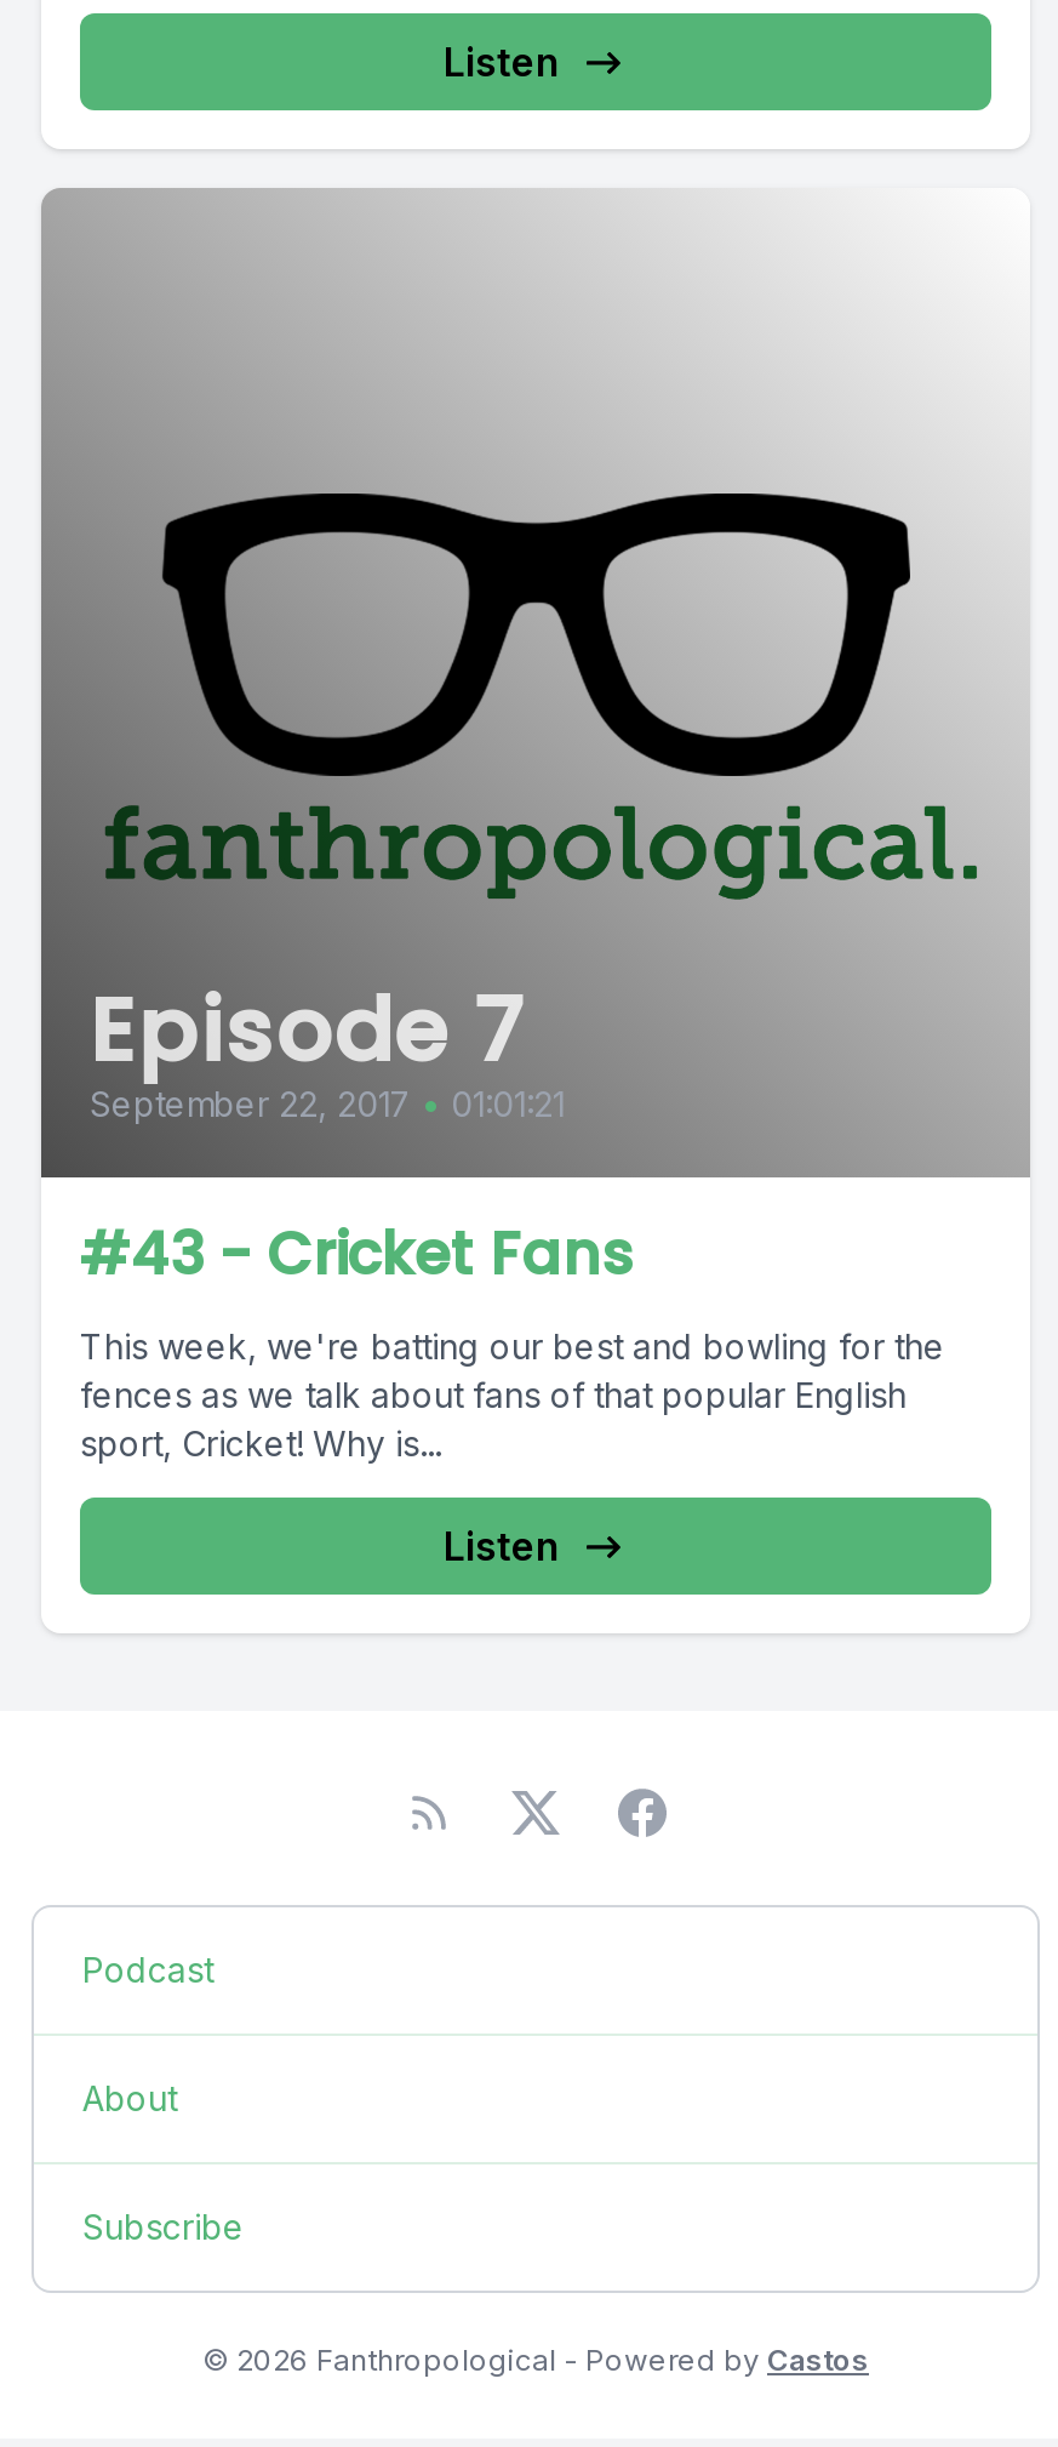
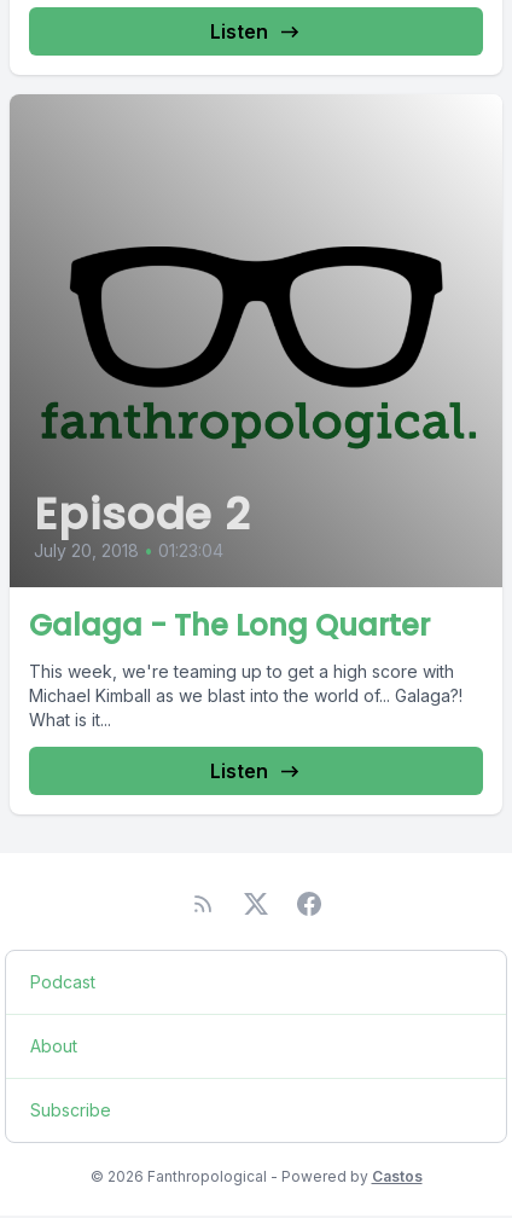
- Episode 7
- September 22, 2017 • 01:01:21
+ Episode 2
+ July 20, 2018 • 01:23:04

- #43 - Cricket Fans
- This week, we're batting our best and bowling for the
- fences as we talk about fans of that popular English
- sport, Cricket! Why is...
+ Galaga - The Long Quarter
+ This week, we're teaming up to get a high score with
+ Michael Kimball as we blast into the world of... Galaga?!
+ What is it...
